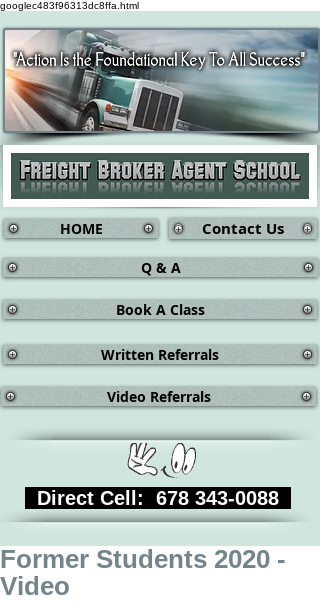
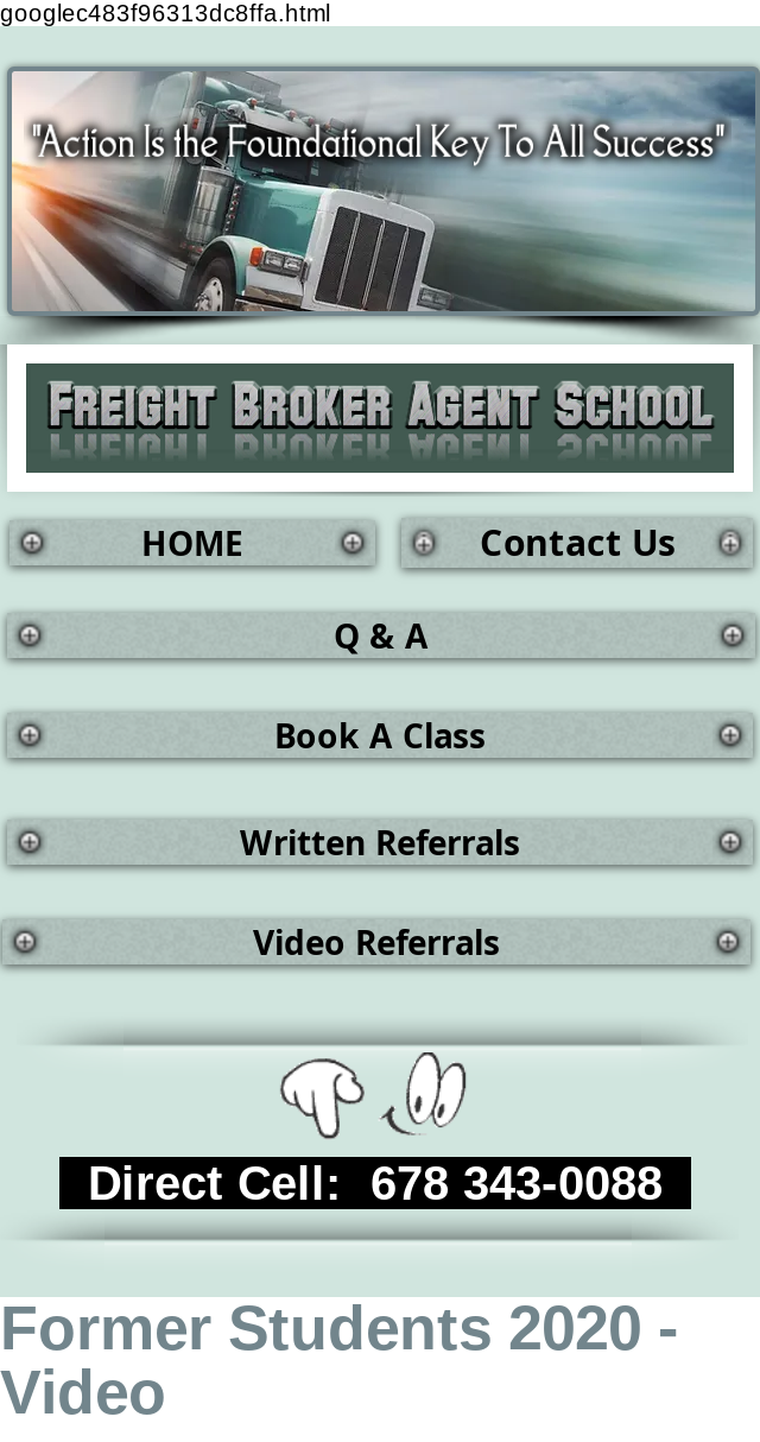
- [image]
+ [image]
